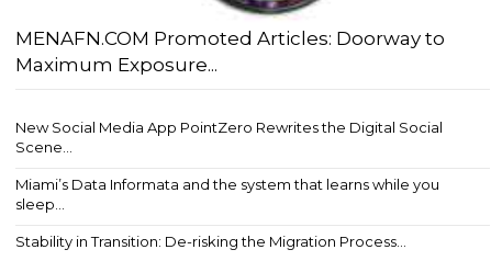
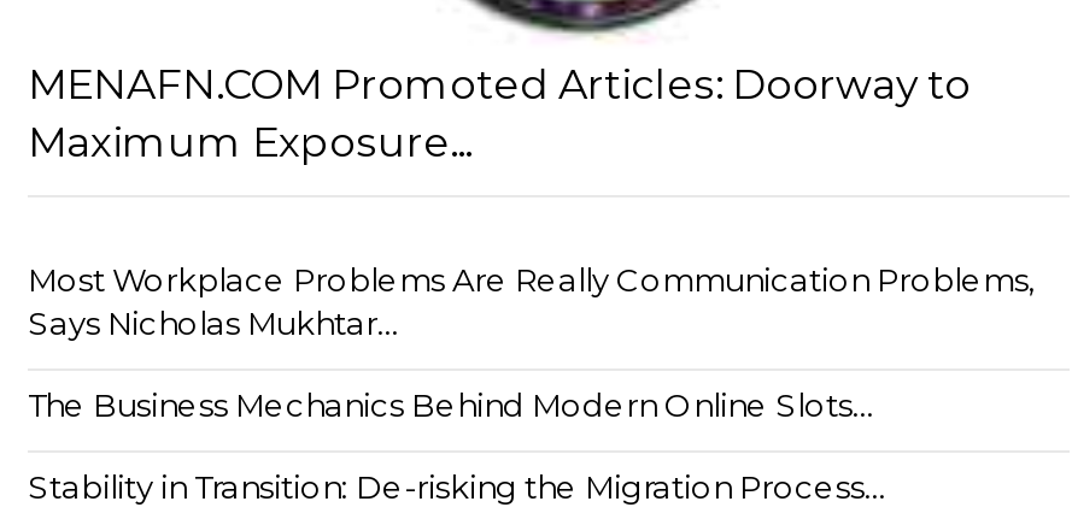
- New Social Media App PointZero Rewrites the Digital Social
- Scene...
+ Most Workplace Problems Are Really Communication Problems,
+ Says Nicholas Mukhtar...

- Miami’s Data Informata and the system that learns while you
- sleep...
+ The Business Mechanics Behind Modern Online Slots...
